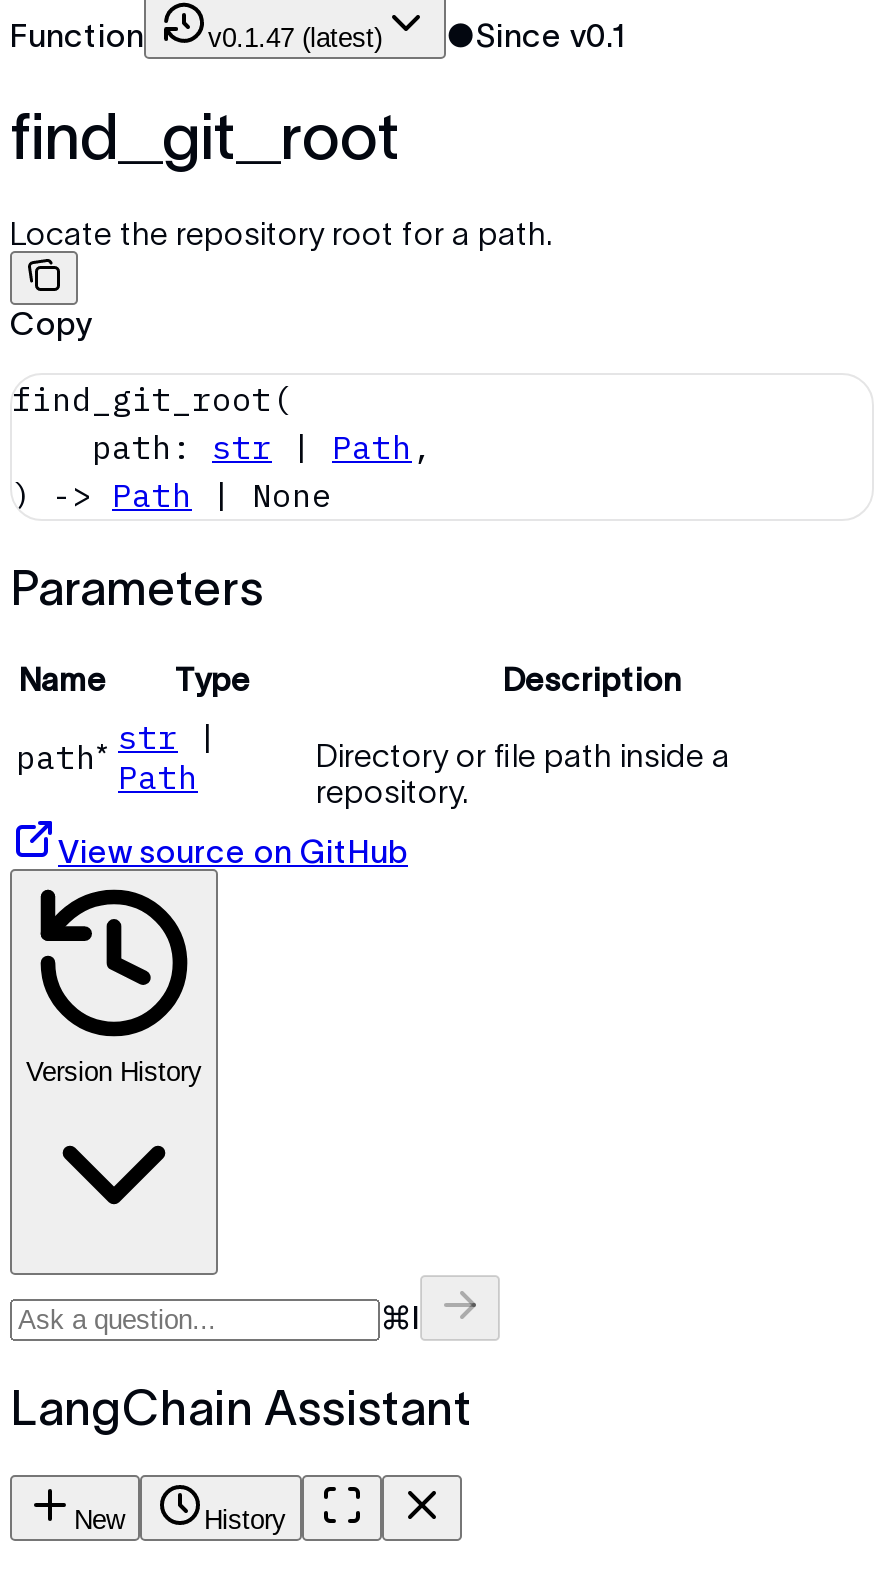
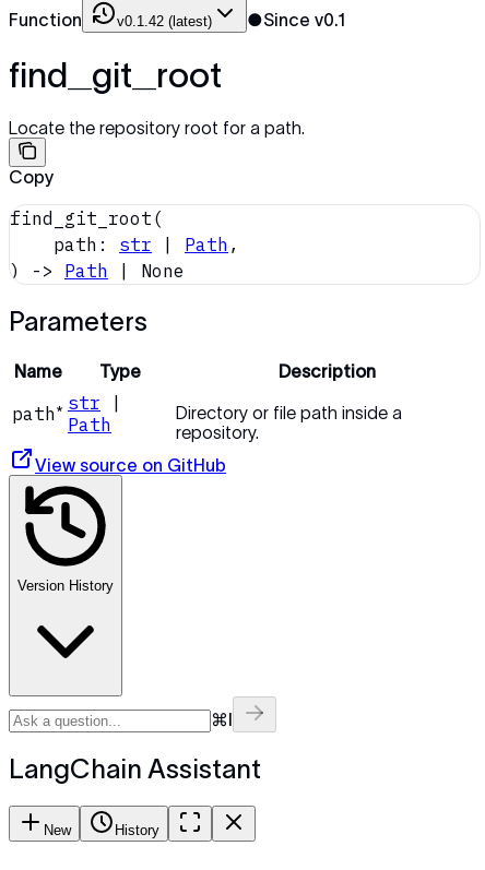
- v0.1.47 (latest)
+ v0.1.42 (latest)
